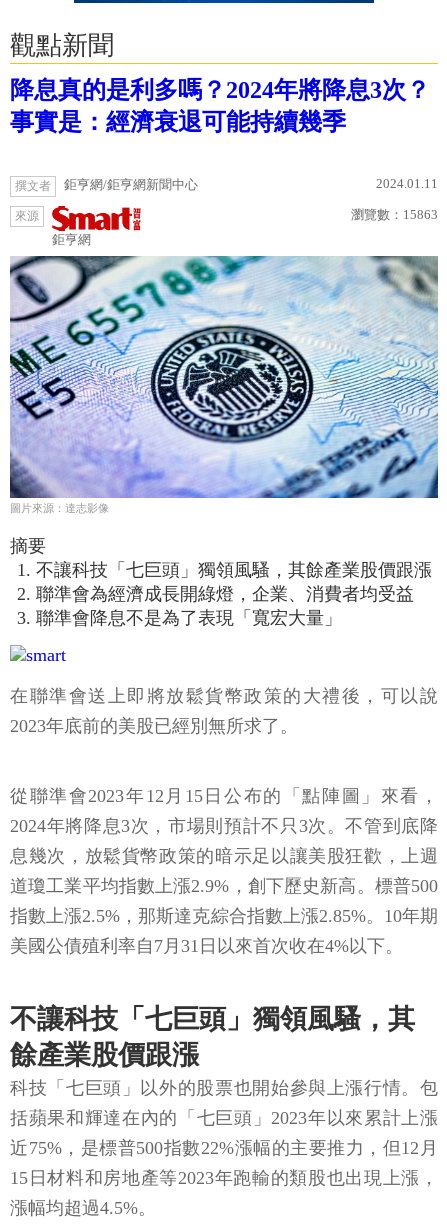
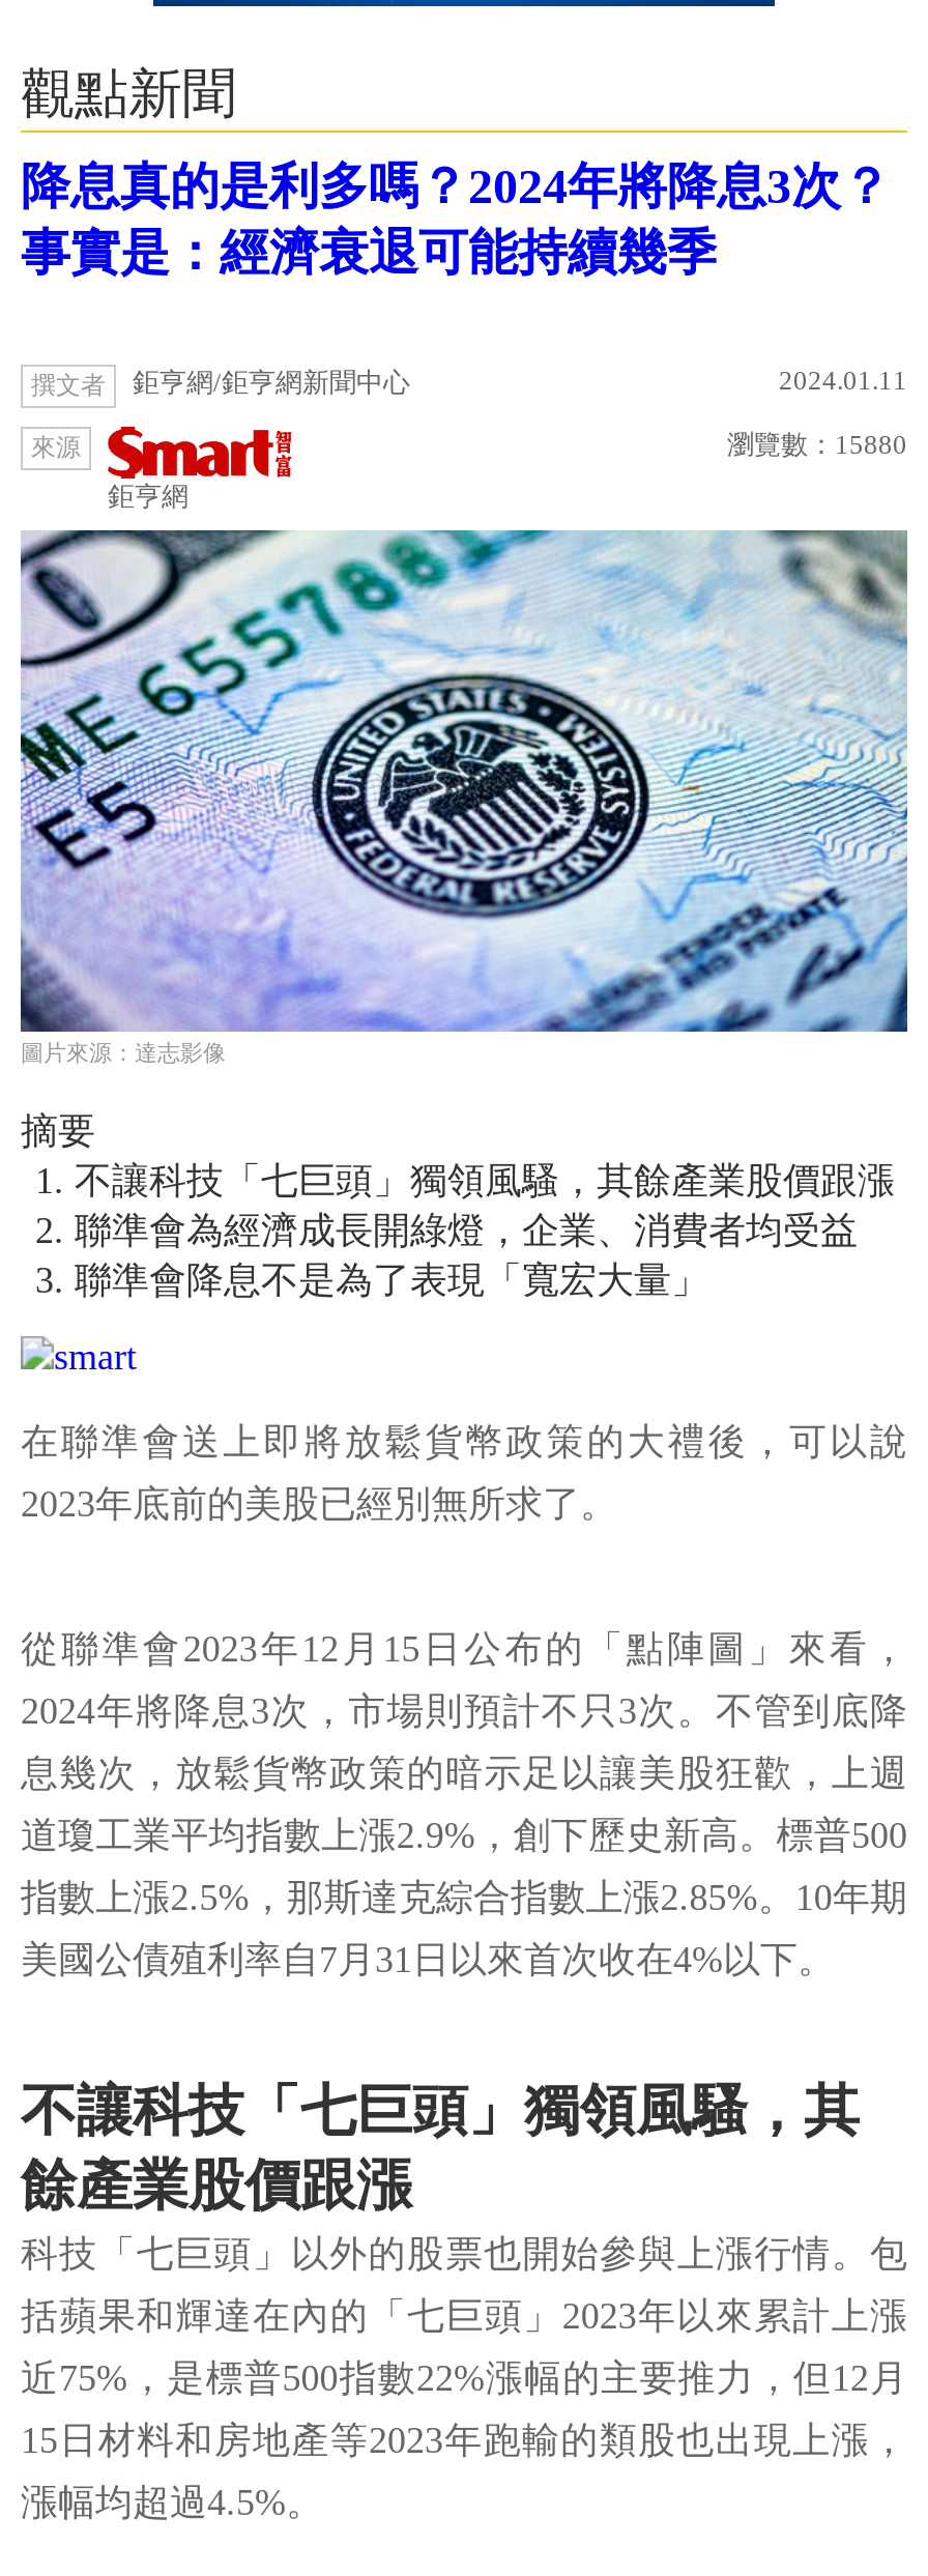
- 瀏覽數：15863
+ 瀏覽數：15880
